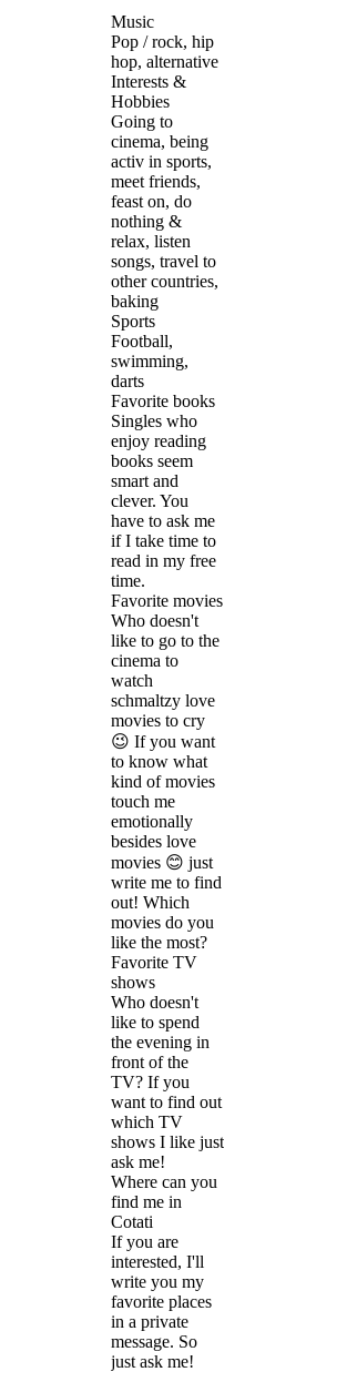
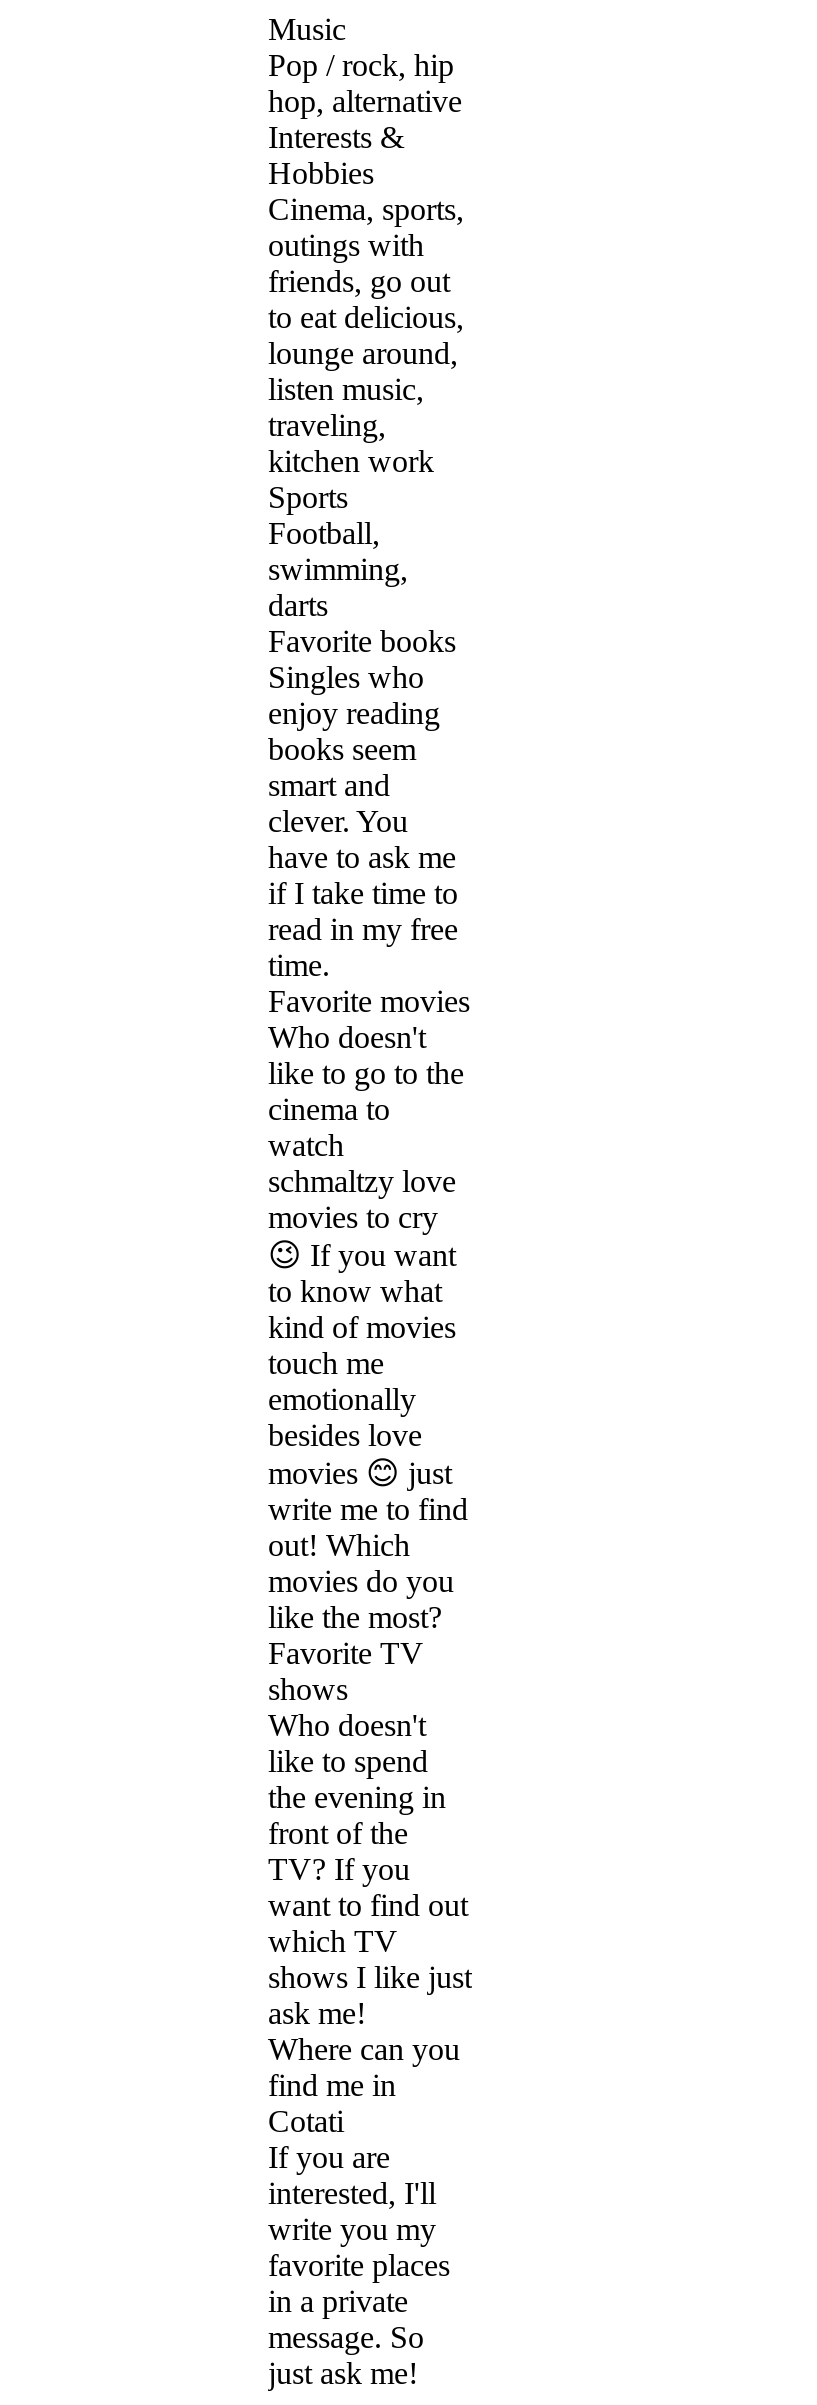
- Going to
- cinema, being
- activ in sports,
- meet friends,
- feast on, do
- nothing &
- relax, listen
- songs, travel to
- other countries,
- baking
+ Cinema, sports,
+ outings with
+ friends, go out
+ to eat delicious,
+ lounge around,
+ listen music,
+ traveling,
+ kitchen work
